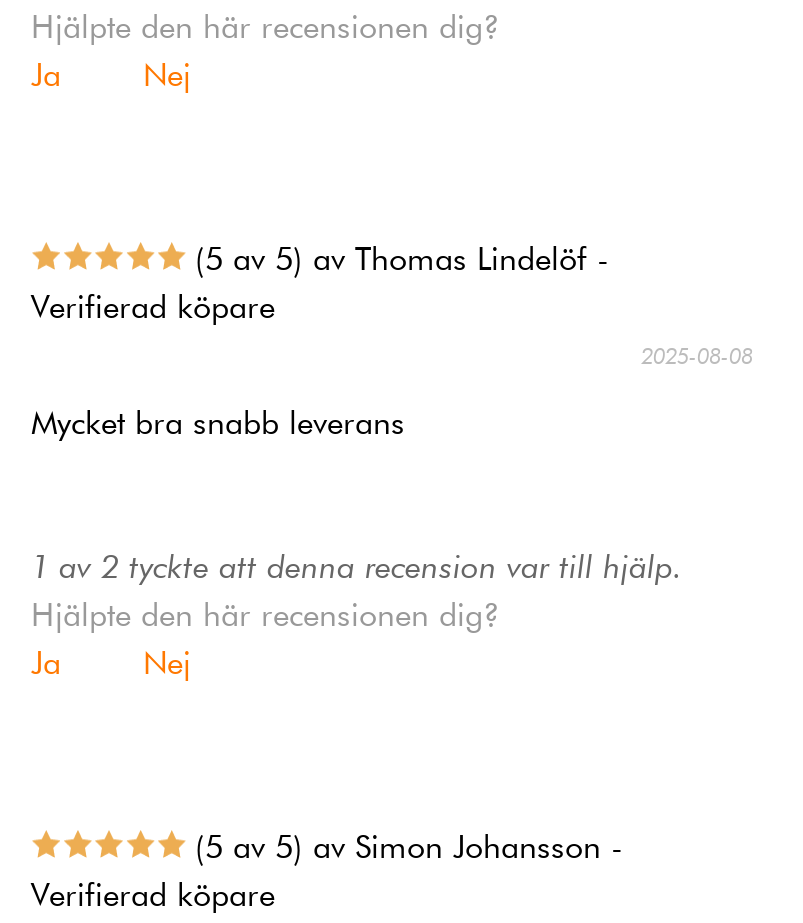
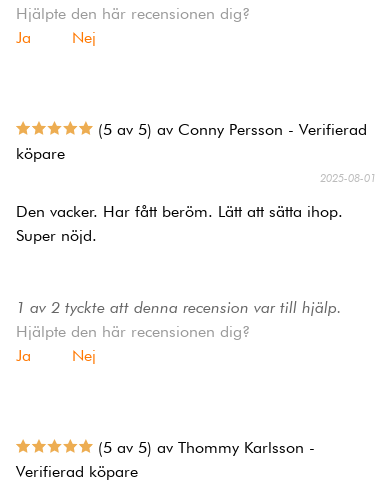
- (5 av 5) av Thomas Lindelöf -
- Verifierad köpare
- 2025-08-08
+ (5 av 5) av Conny Persson - Verifierad
+ köpare
+ 2025-08-01

- Mycket bra snabb leverans
+ Den vacker. Har fått beröm. Lätt att sätta ihop.
+ Super nöjd.

- (5 av 5) av Simon Johansson -
+ (5 av 5) av Thommy Karlsson -
